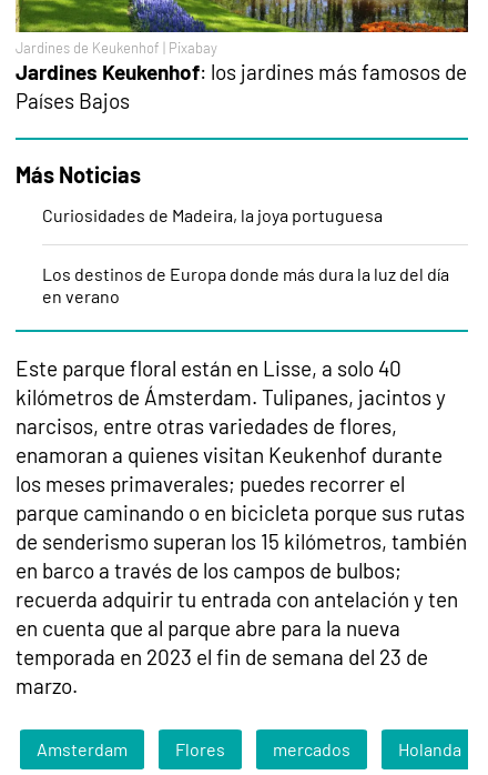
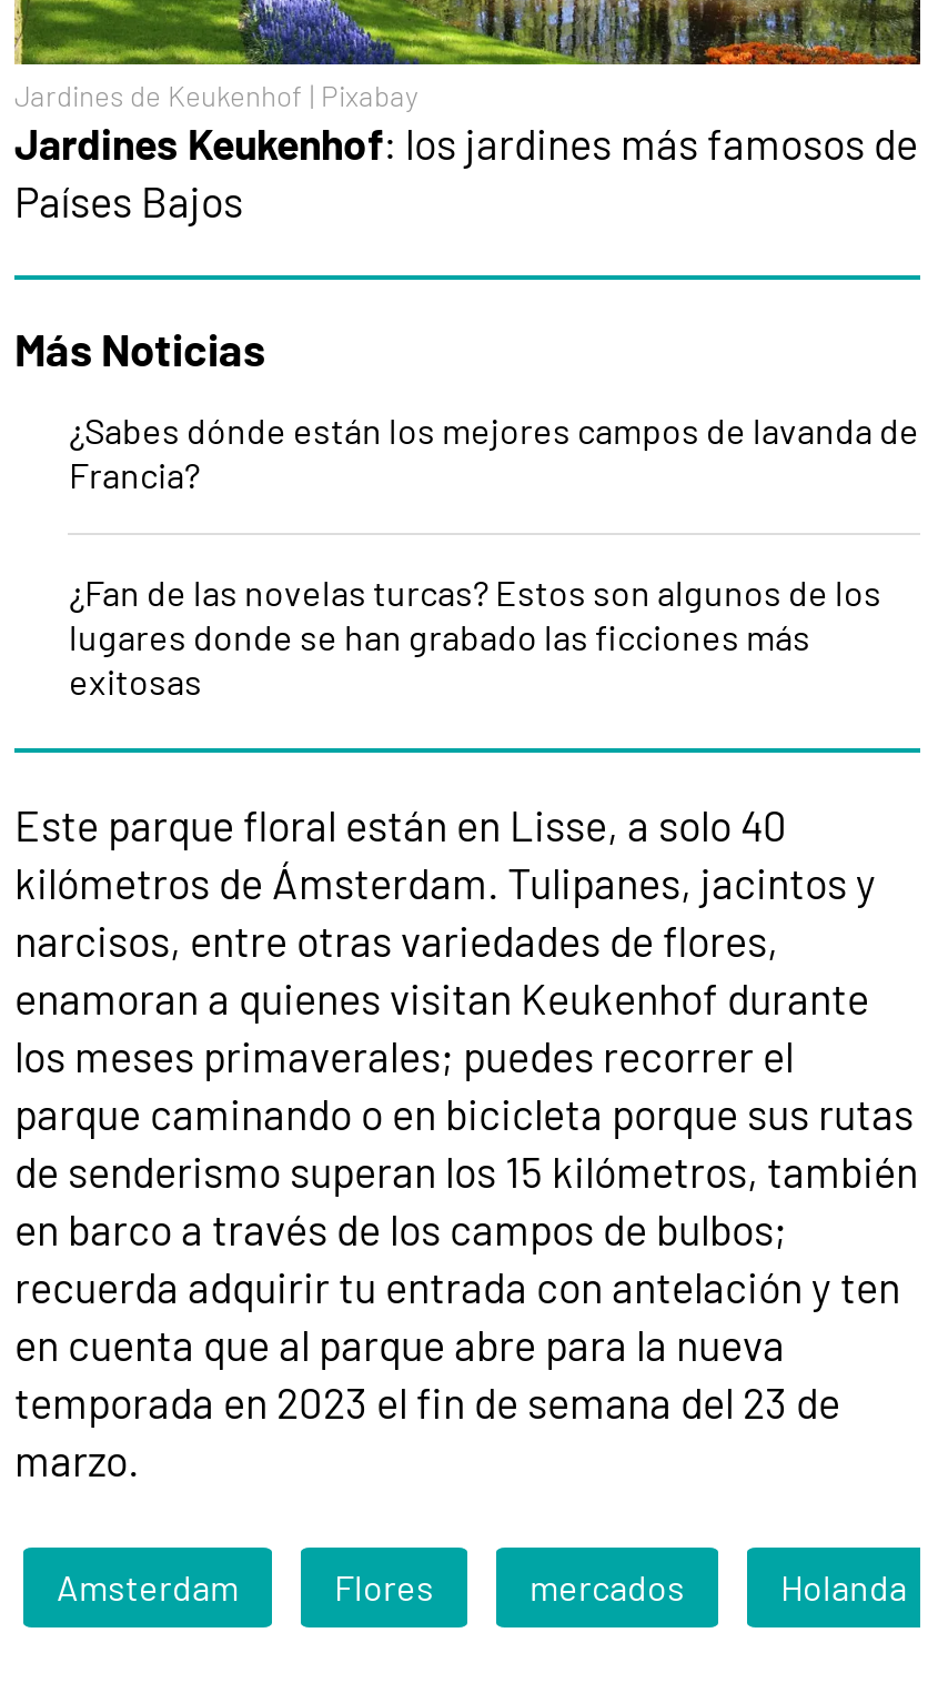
- Curiosidades de Madeira, la joya portuguesa
+ ¿Sabes dónde están los mejores campos de lavanda de
+ Francia?

- Los destinos de Europa donde más dura la luz del día
- en verano
+ ¿Fan de las novelas turcas? Estos son algunos de los
+ lugares donde se han grabado las ficciones más
+ exitosas
